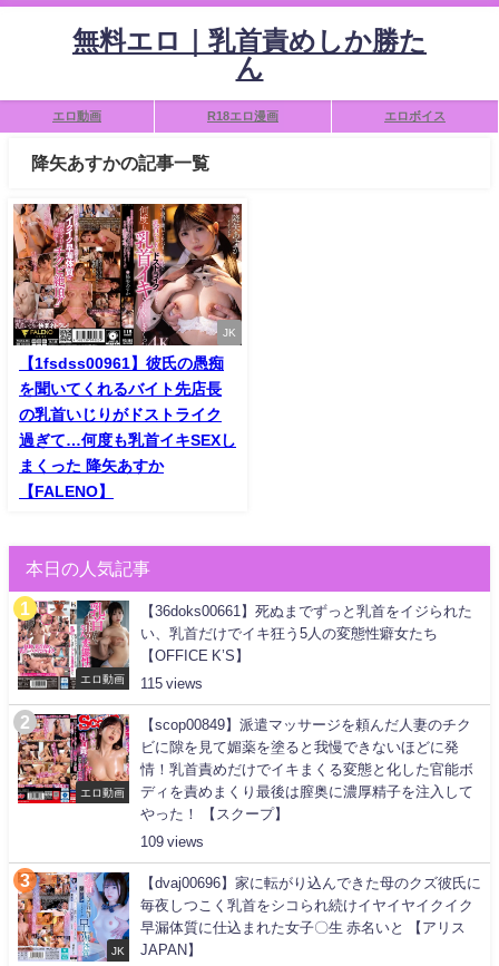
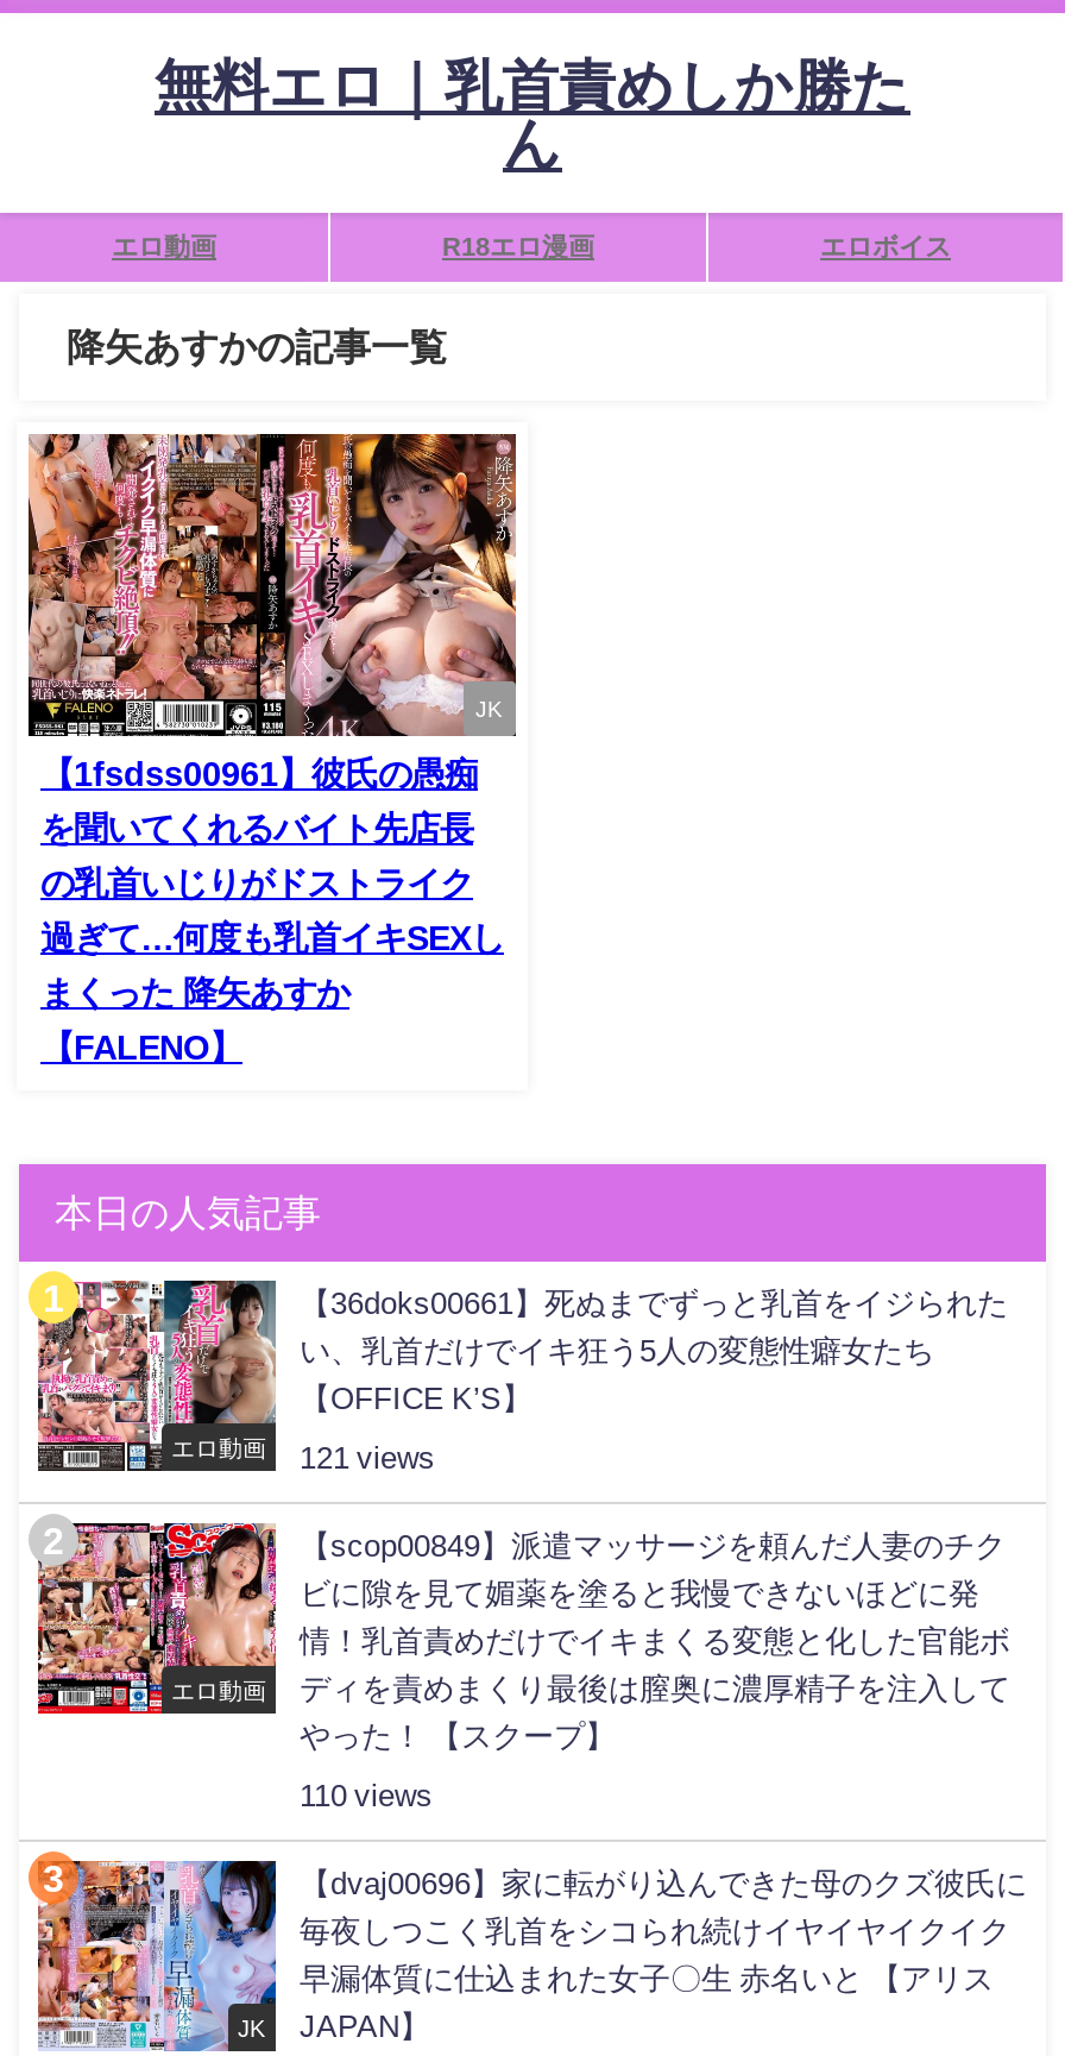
- エロ動画 115
+ エロ動画 121

- 109
+ 110
